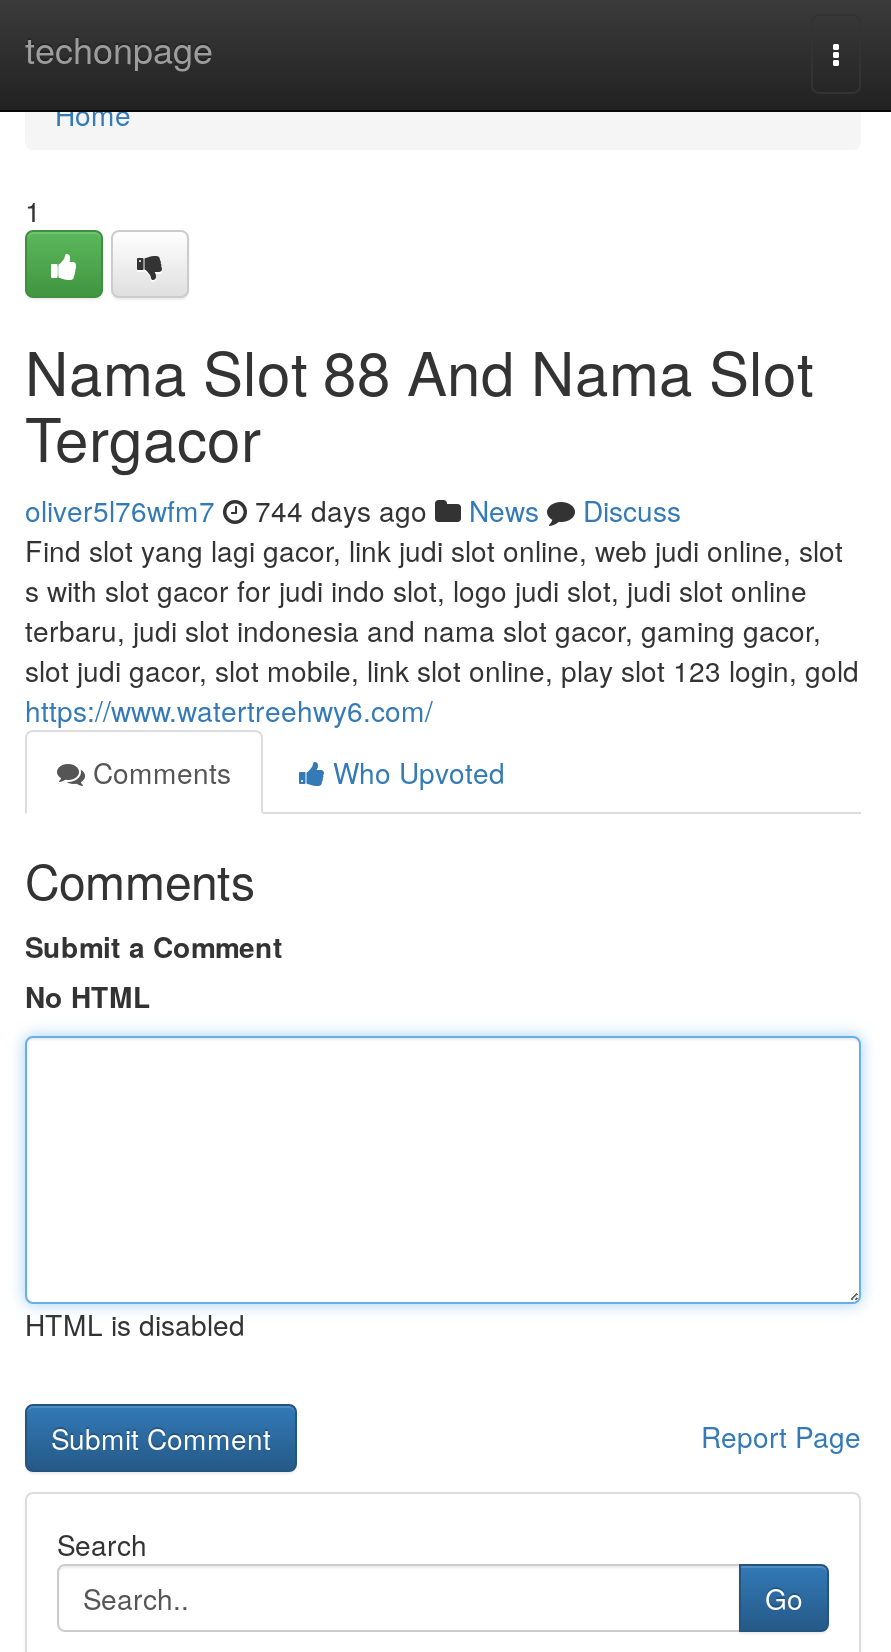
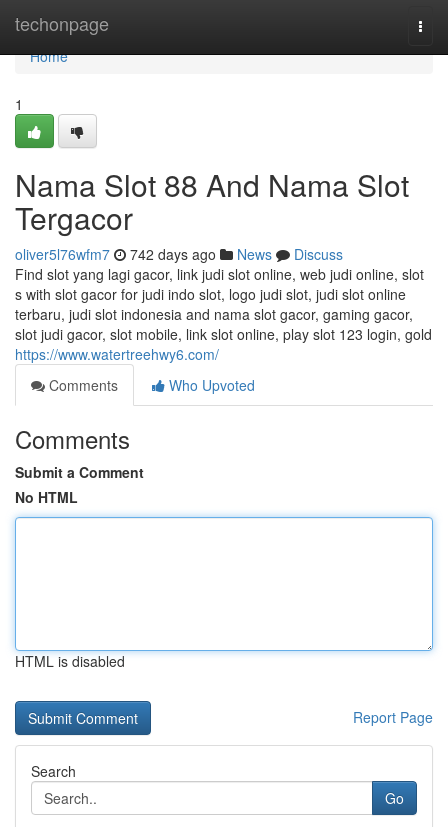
- oliver5l76wfm7 744 days ago News Discuss
+ oliver5l76wfm7 742 days ago News Discuss
